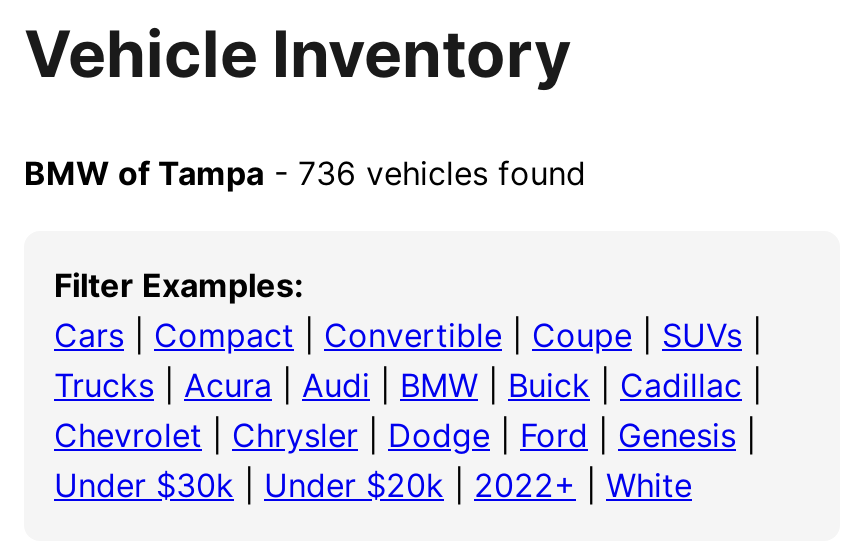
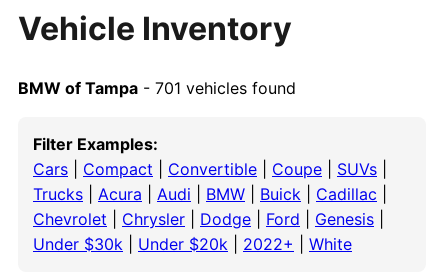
- BMW of Tampa - 736 vehicles found
+ BMW of Tampa - 701 vehicles found
